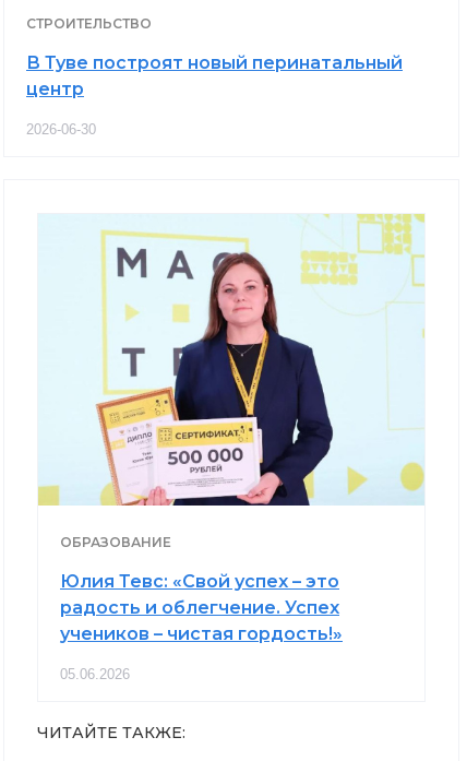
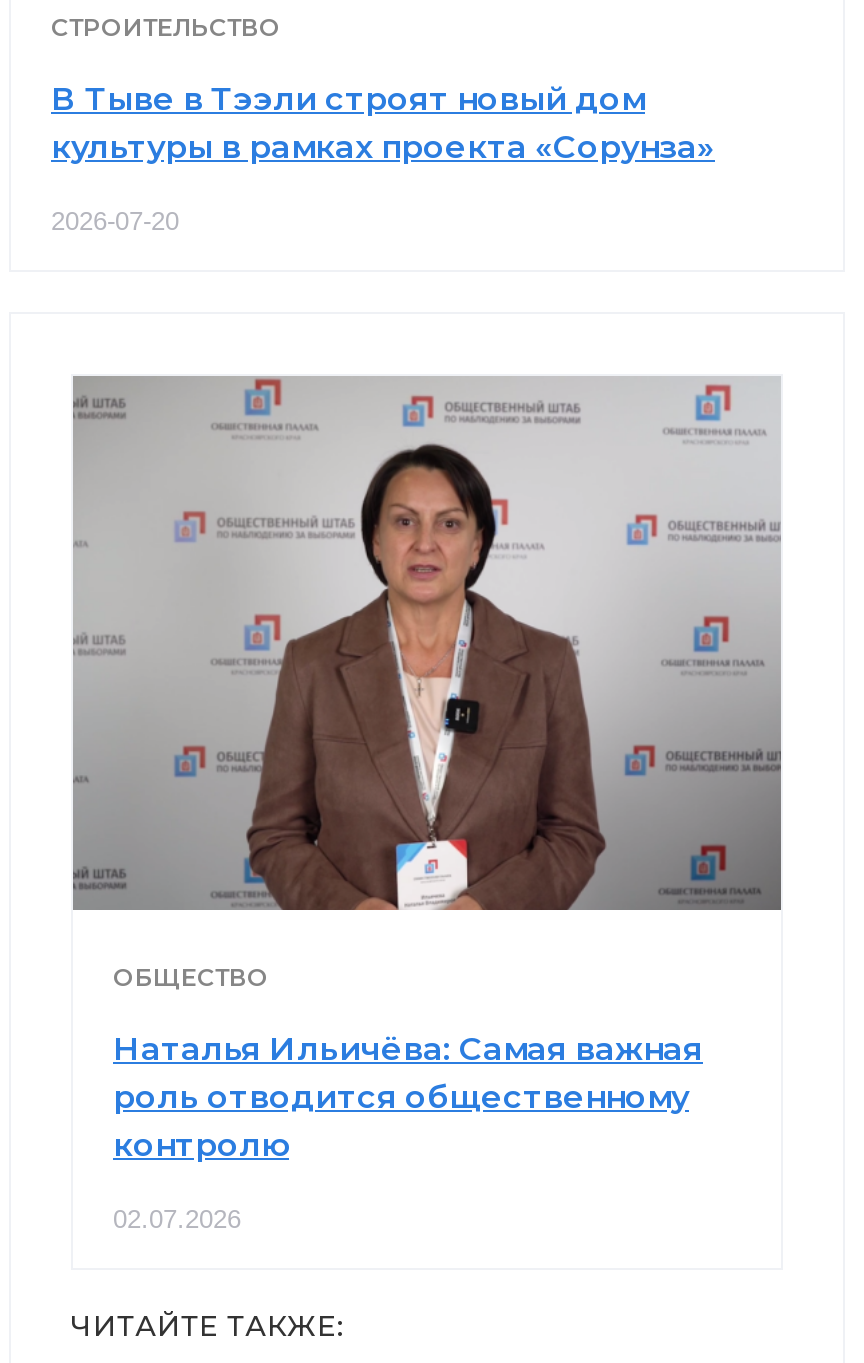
- В Туве построят новый перинатальный
- центр
+ В Тыве в Тээли строят новый дом
+ культуры в рамках проекта «Сорунза»

- 2026-06-30
+ 2026-07-20

- [image]
- ОБРАЗОВАНИЕ
+ [image]
+ ОБЩЕСТВО

- Юлия Тевс: «Свой успех – это
- радость и облегчение. Успех
- учеников – чистая гордость!»
+ Наталья Ильичёва: Самая важная
+ роль отводится общественному
+ контролю

- 05.06.2026
+ 02.07.2026
